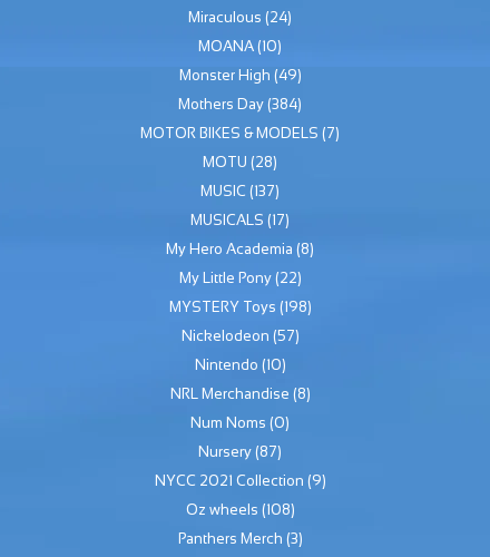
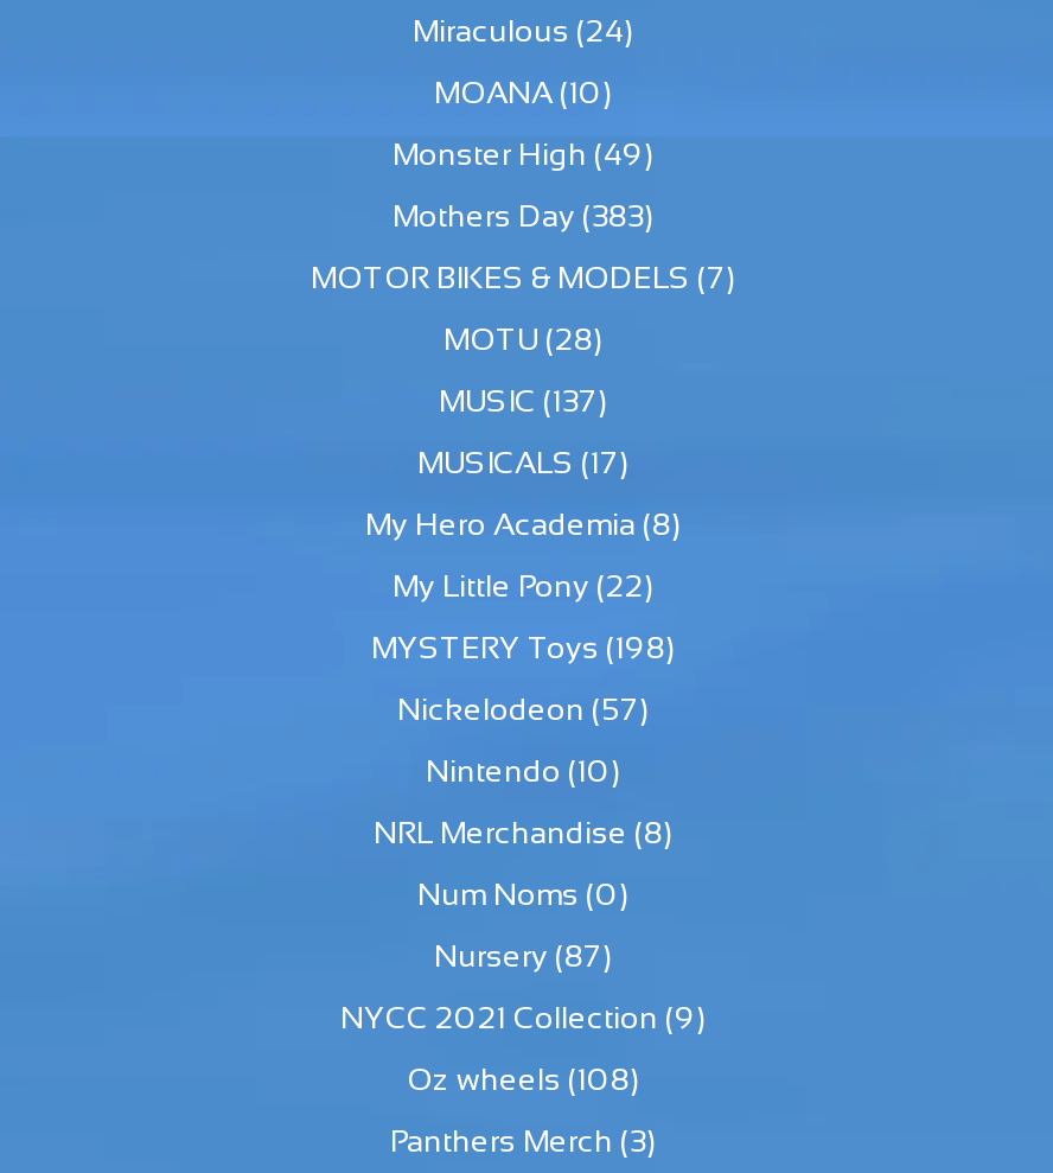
- Mothers Day (384)
+ Mothers Day (383)
